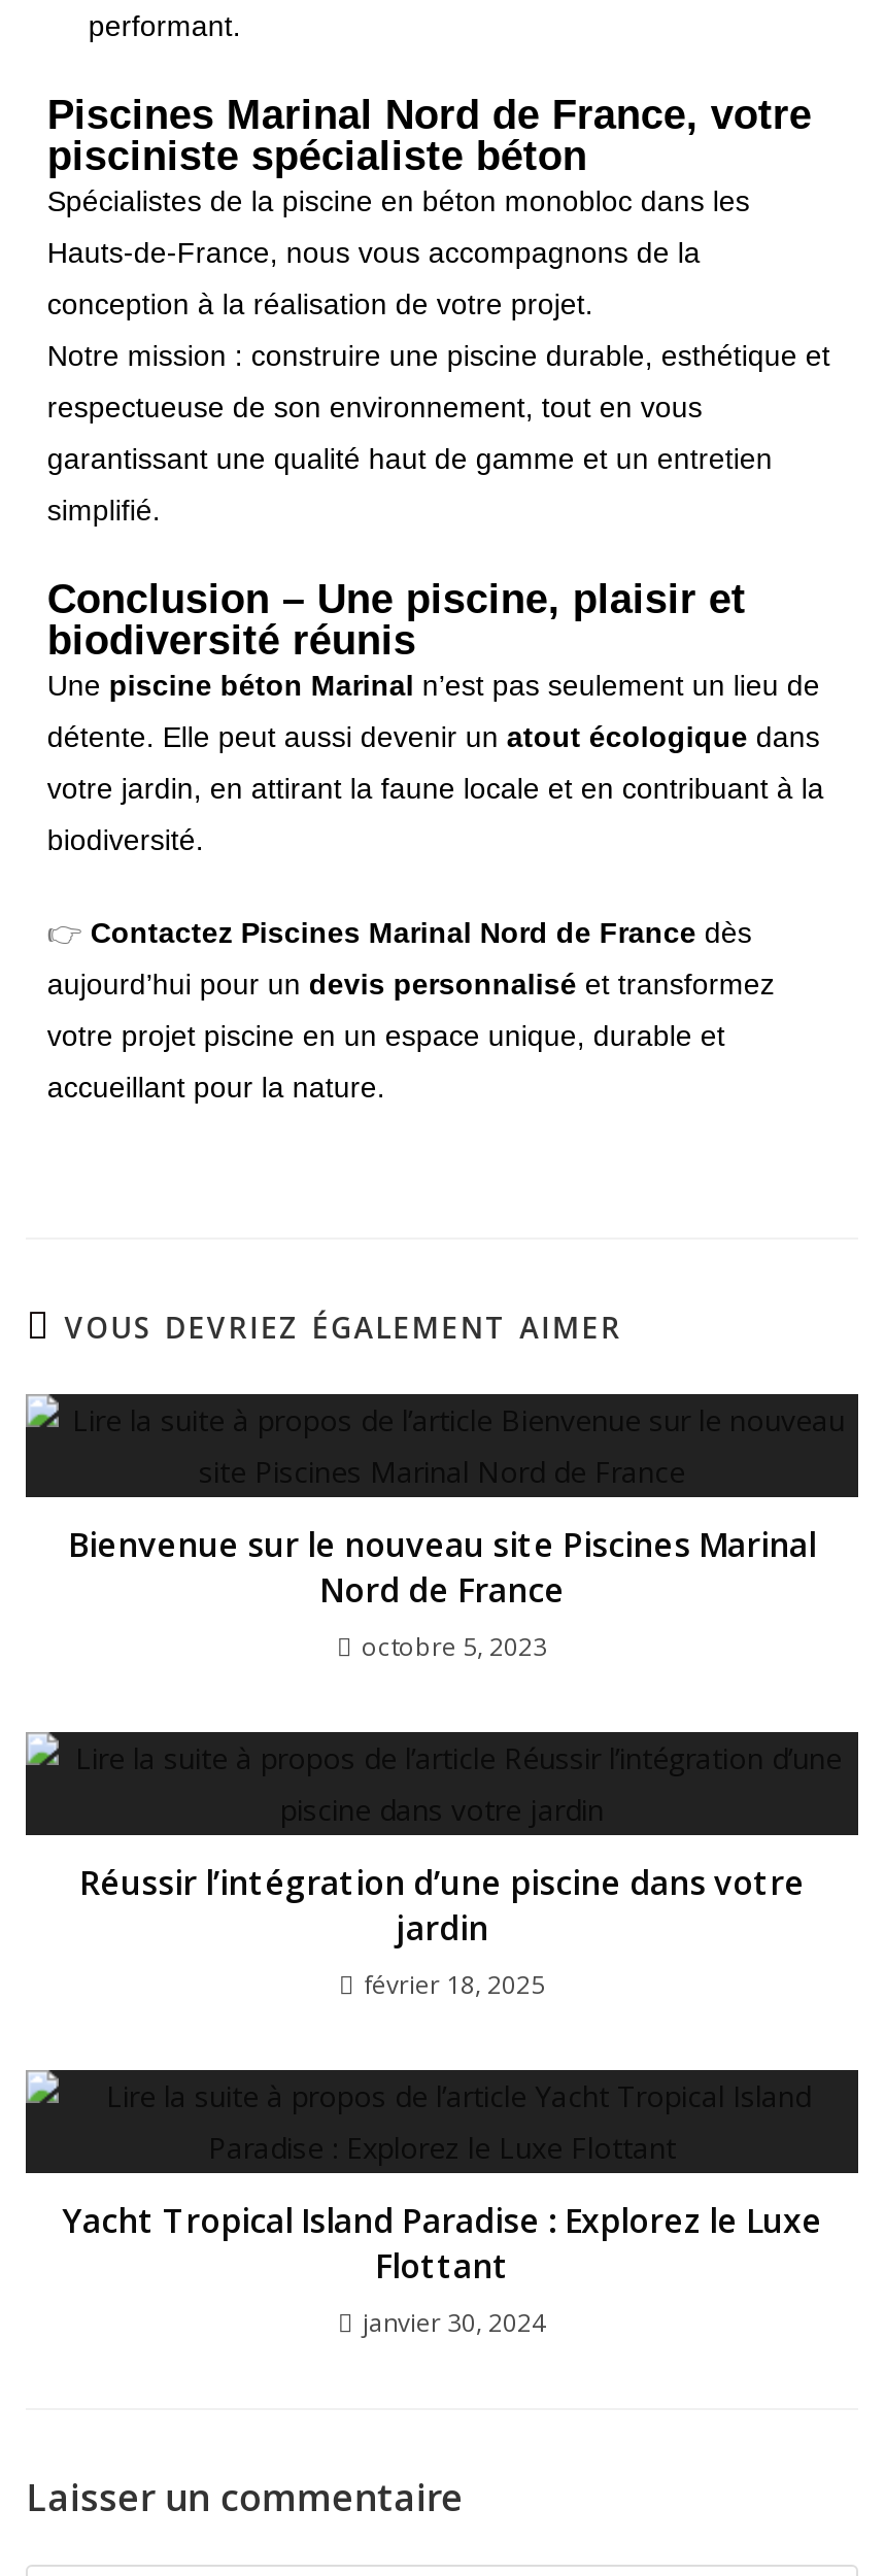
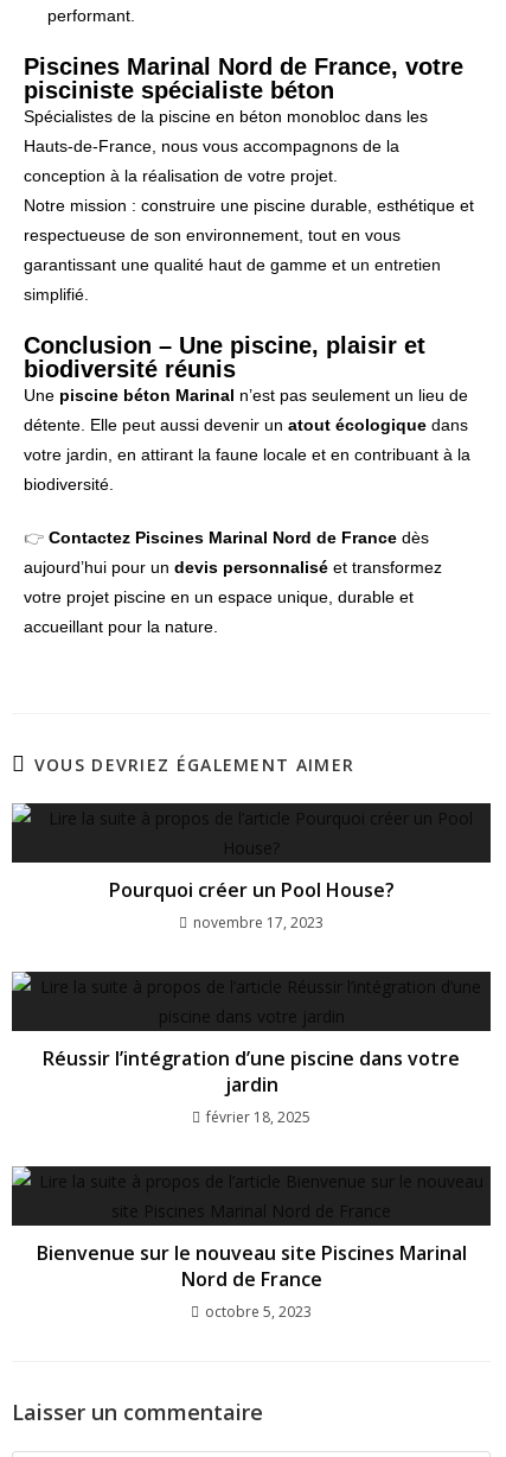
+ Pourquoi créer un Pool House?
+ novembre 17, 2023

moved down: Bienvenue sur le nouveau site Piscines Marinal | Nord de France | octobre 5, 2023

- Yacht Tropical Island Paradise : Explorez le Luxe
- Flottant
- janvier 30, 2024
